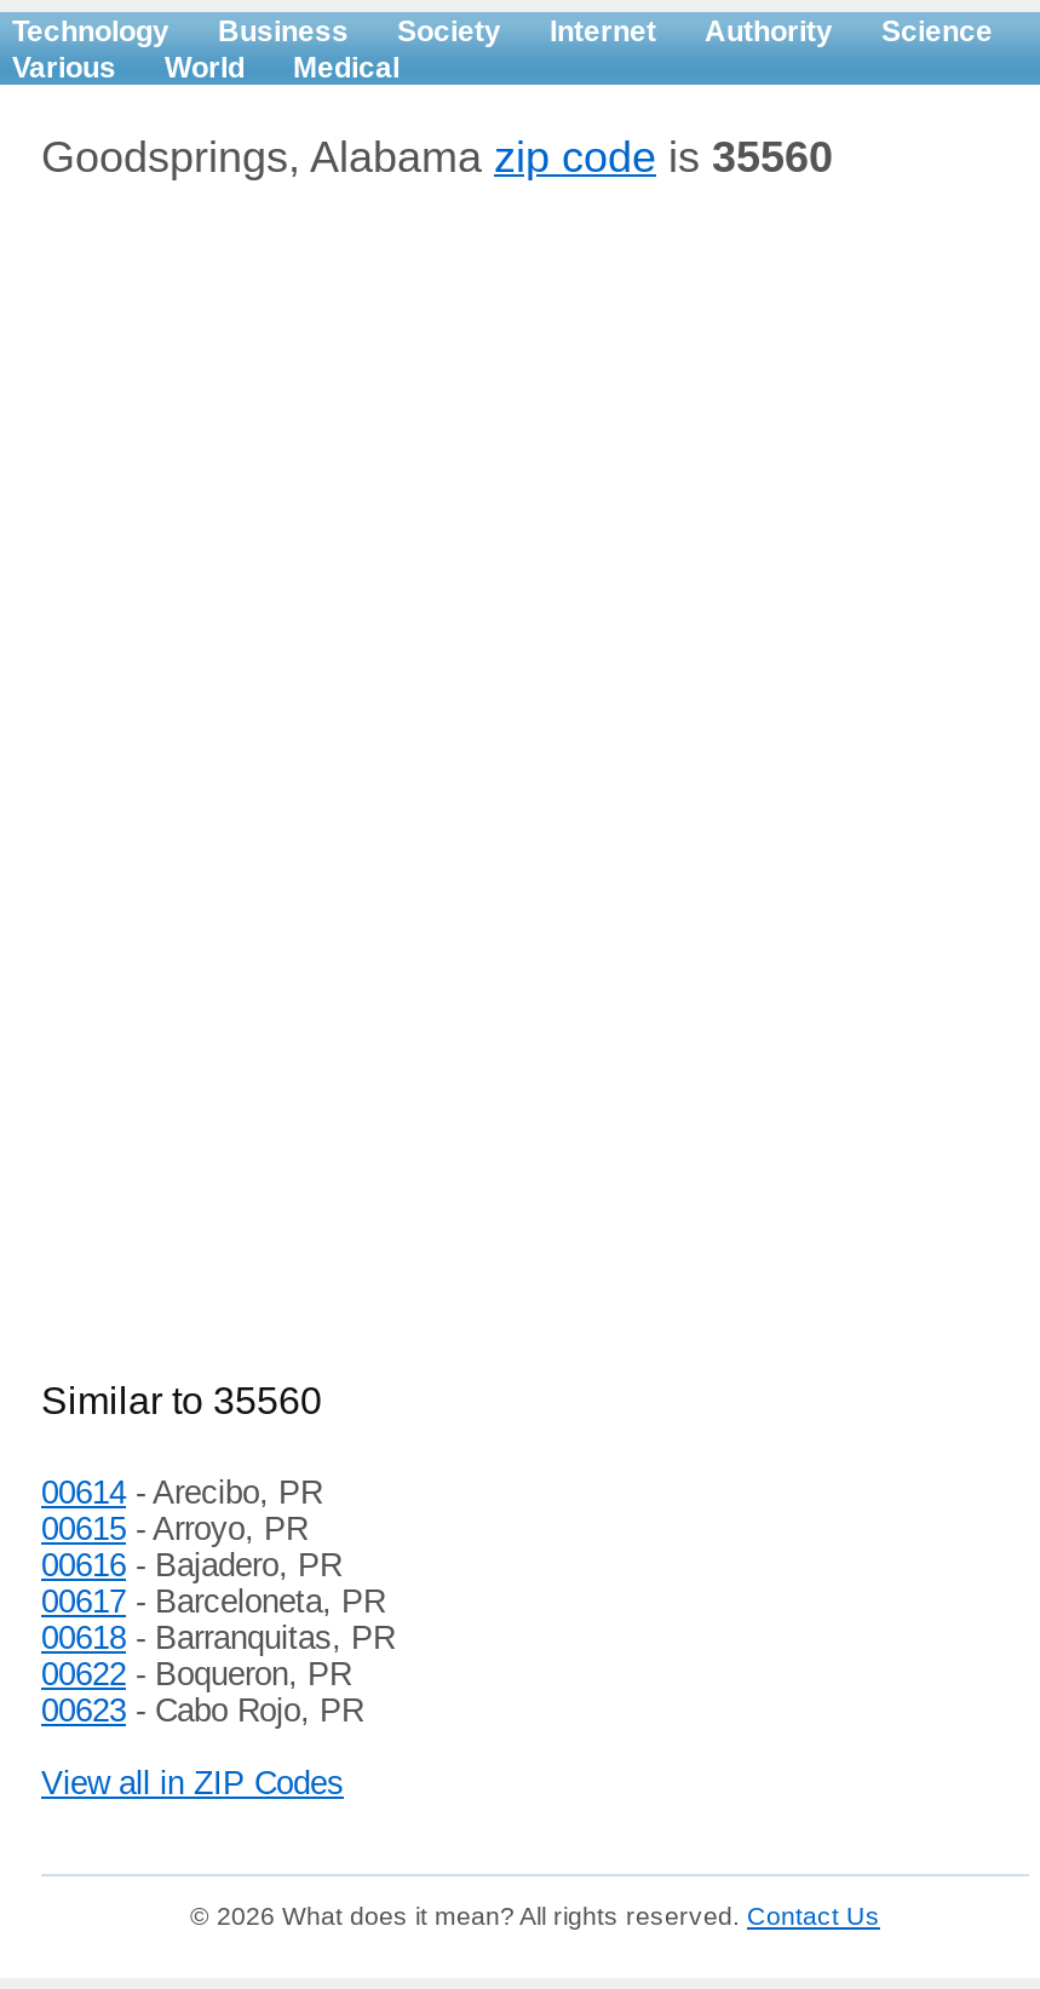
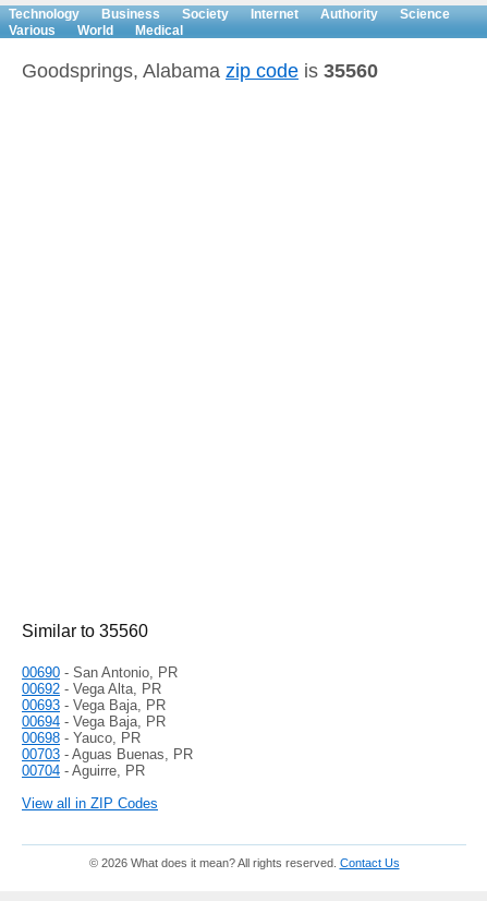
- 00614 - Arecibo, PR
- 00615 - Arroyo, PR
- 00616 - Bajadero, PR
- 00617 - Barceloneta, PR
- 00618 - Barranquitas, PR
- 00622 - Boqueron, PR
- 00623 - Cabo Rojo, PR
+ 00690 - San Antonio, PR
+ 00692 - Vega Alta, PR
+ 00693 - Vega Baja, PR
+ 00694 - Vega Baja, PR
+ 00698 - Yauco, PR
+ 00703 - Aguas Buenas, PR
+ 00704 - Aguirre, PR
